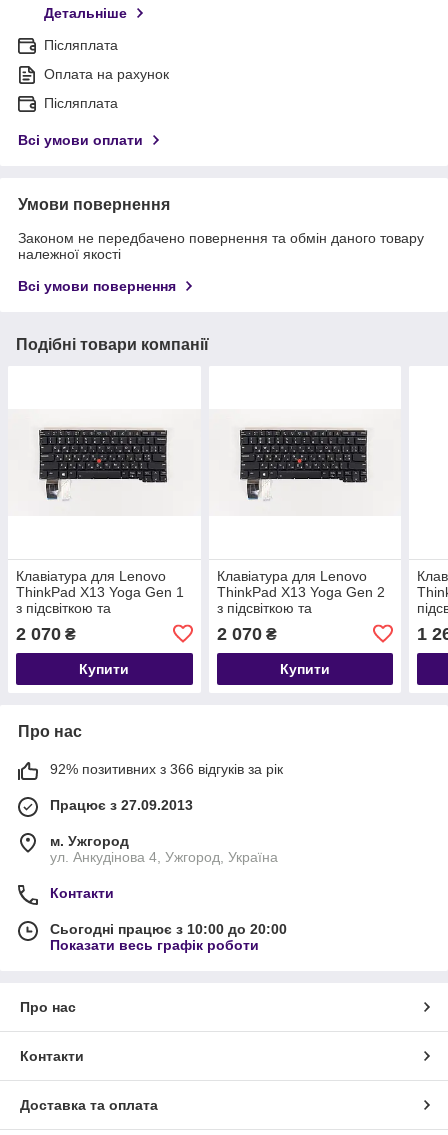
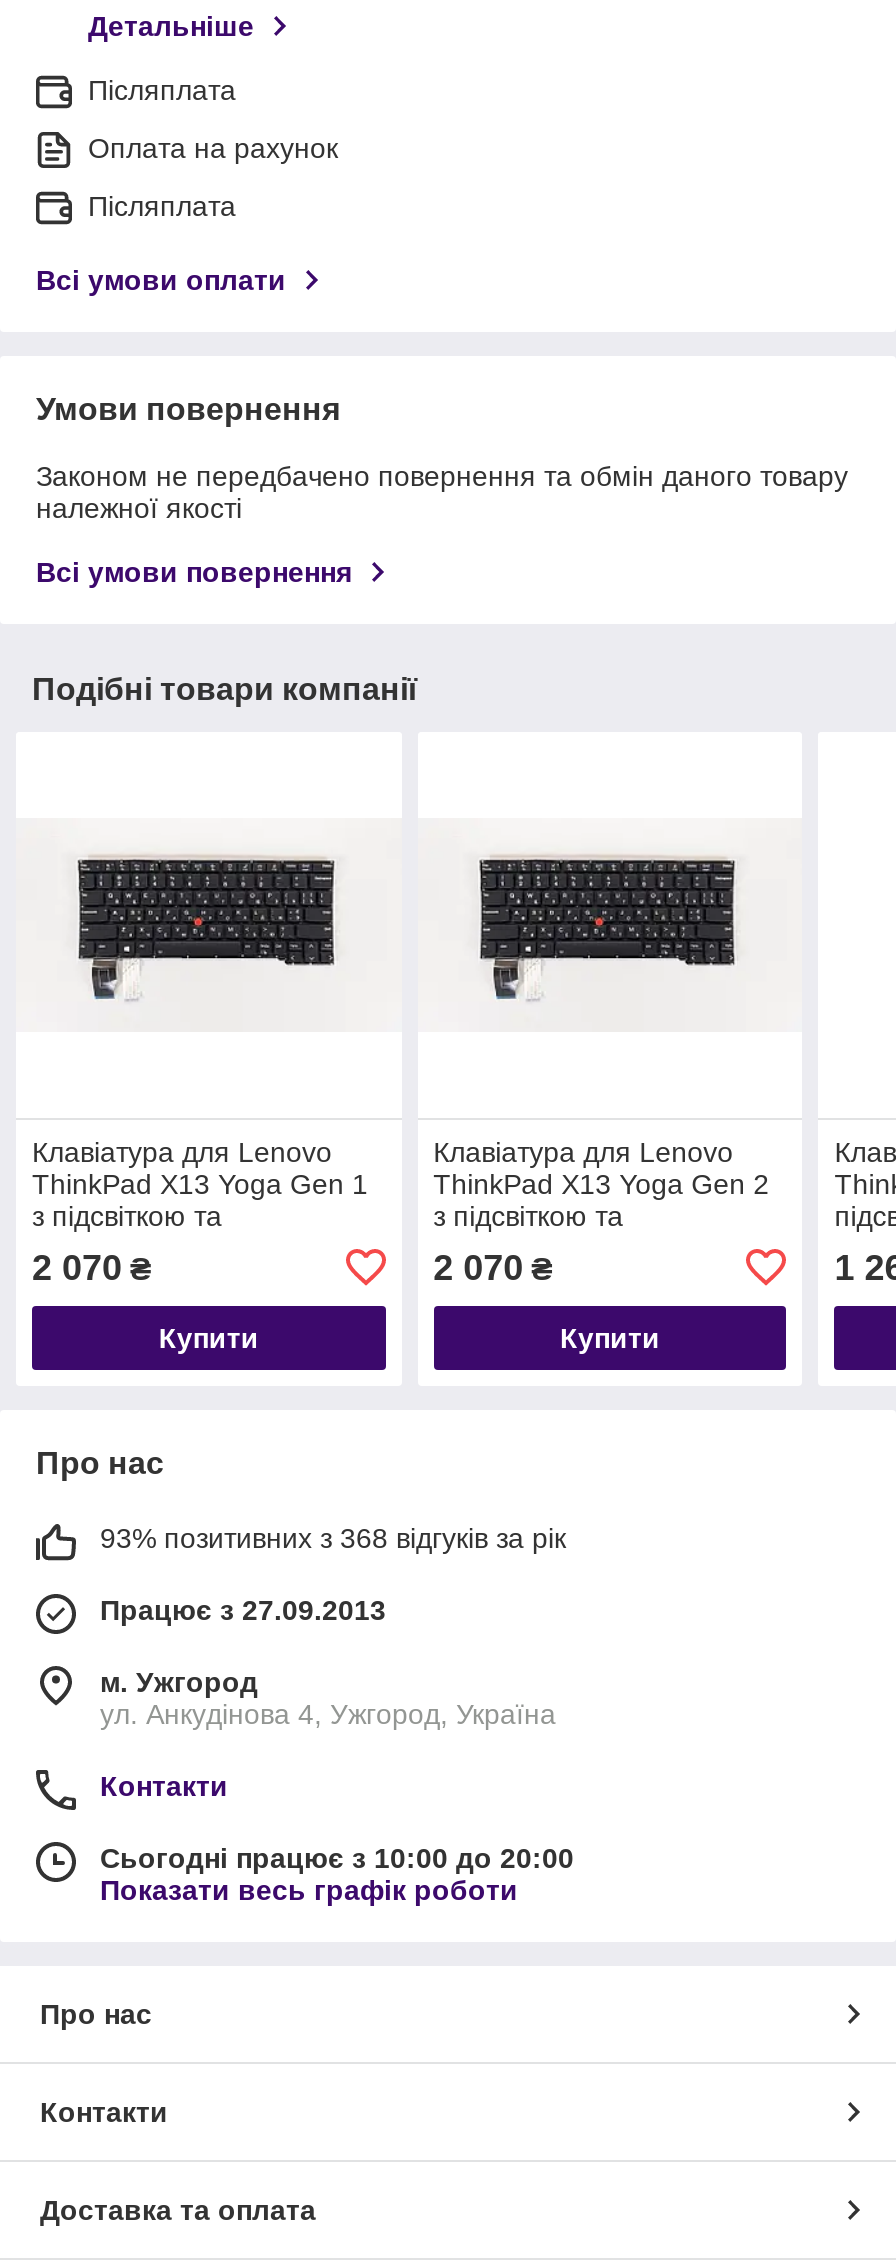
- 92% позитивних з 366 відгуків за рік
+ 93% позитивних з 368 відгуків за рік
